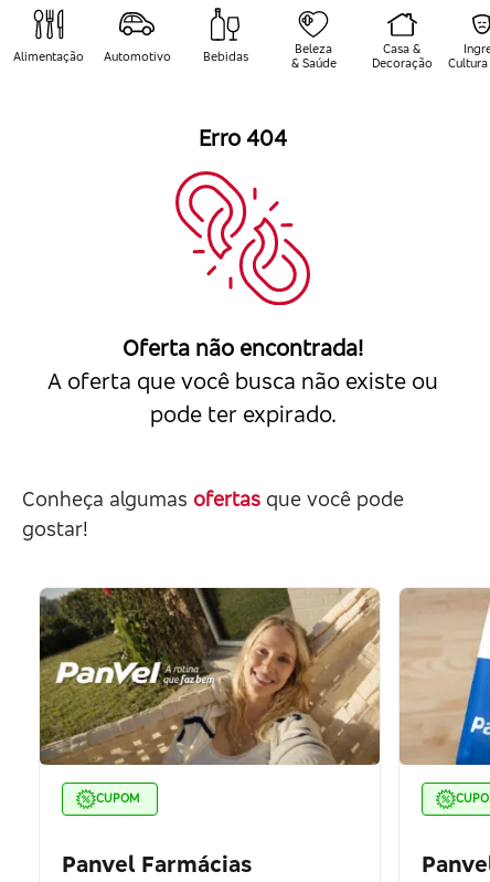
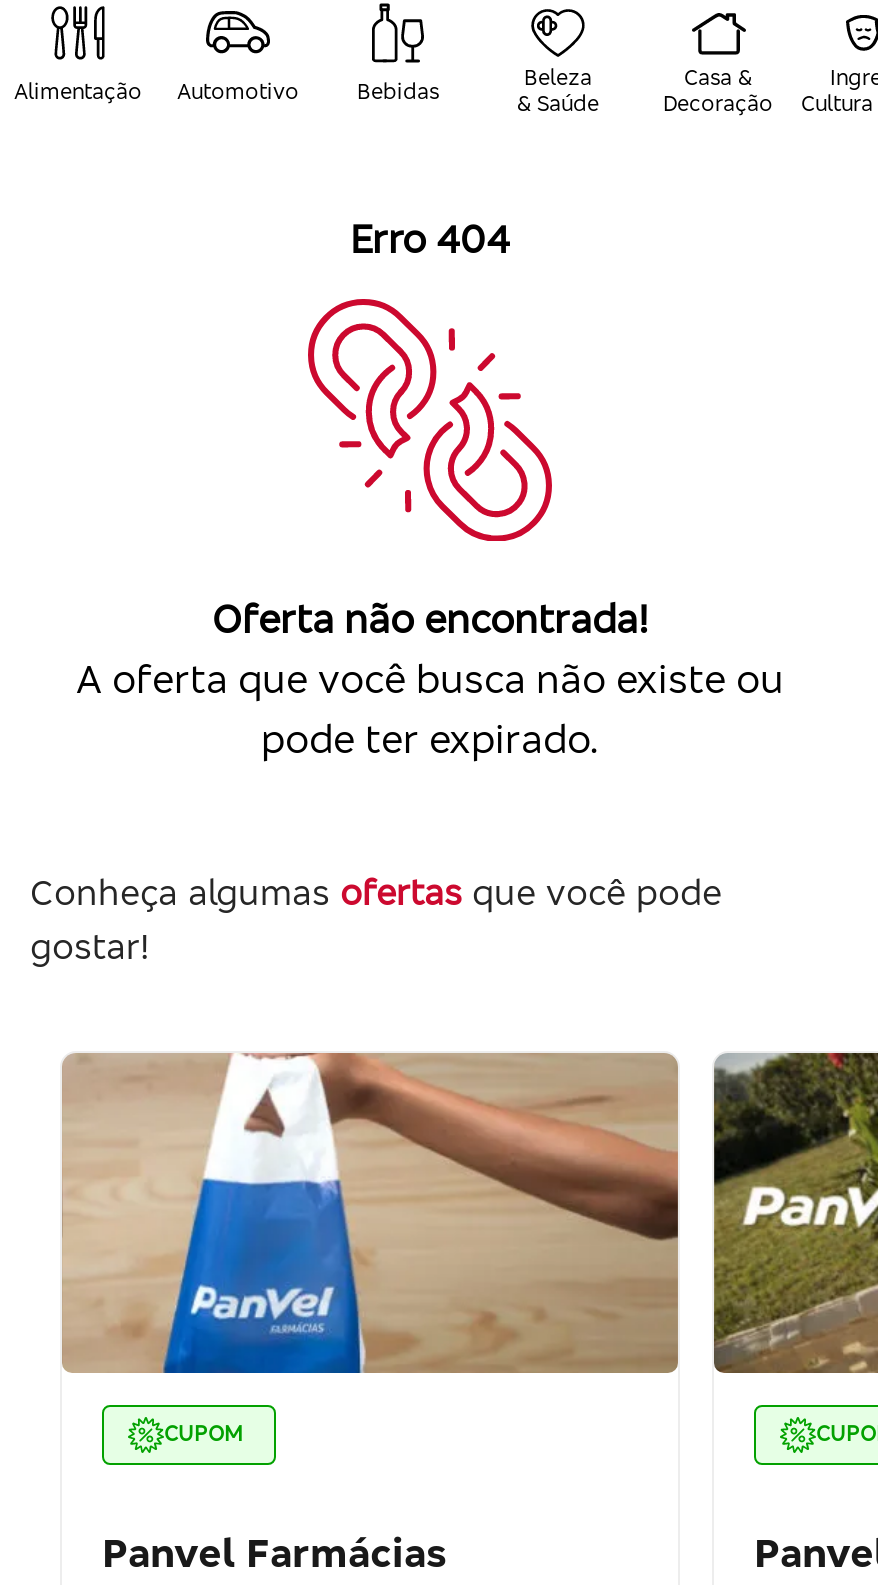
- [image]
+ [image]

- [image]
+ [image]
